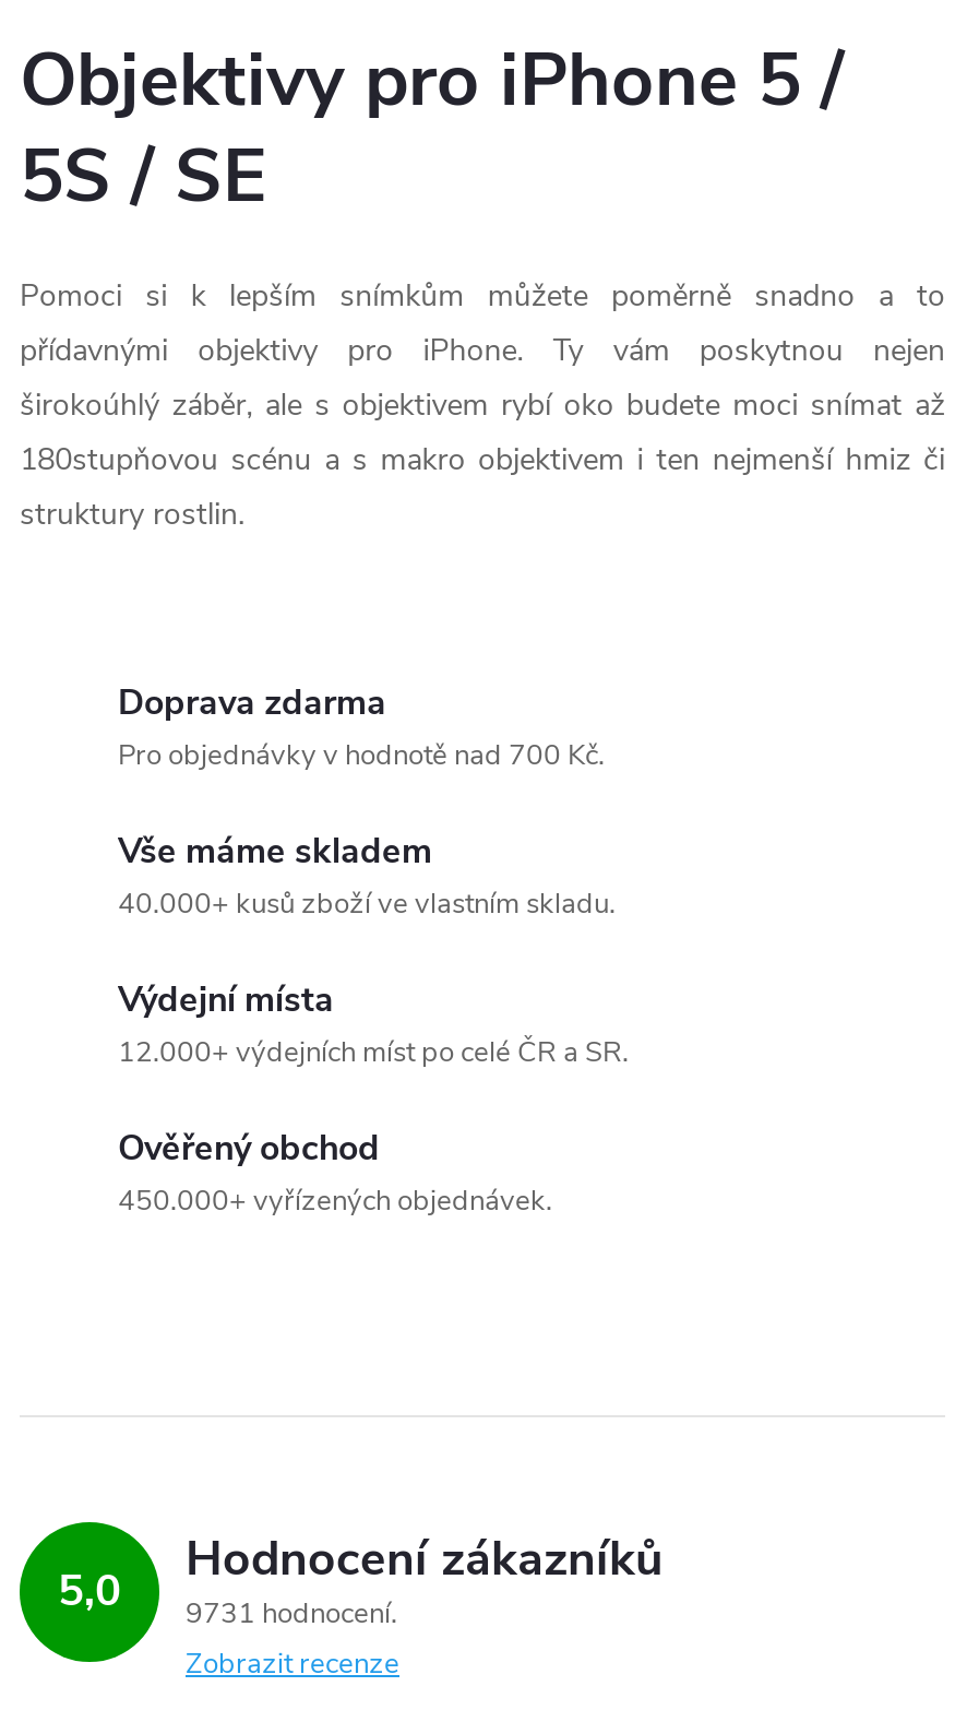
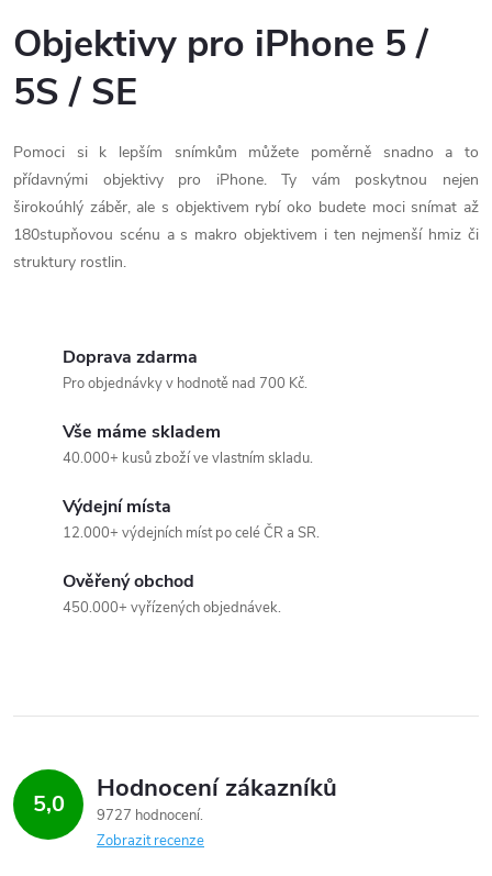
- 5,0 9731 hodnocení Hodnocení zákazníků
+ 5,0 9727 hodnocení Hodnocení zákazníků
